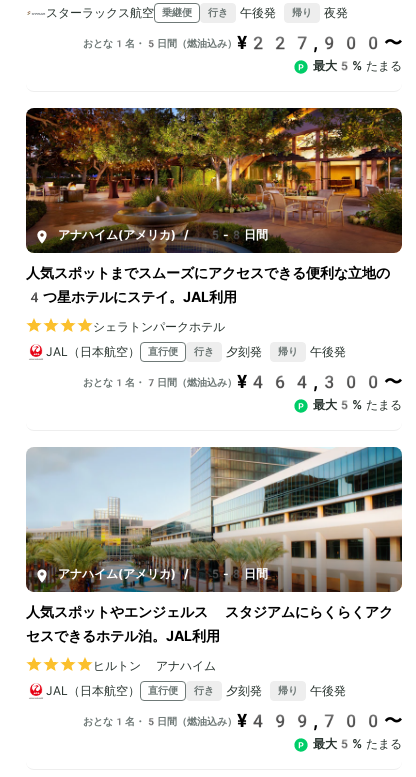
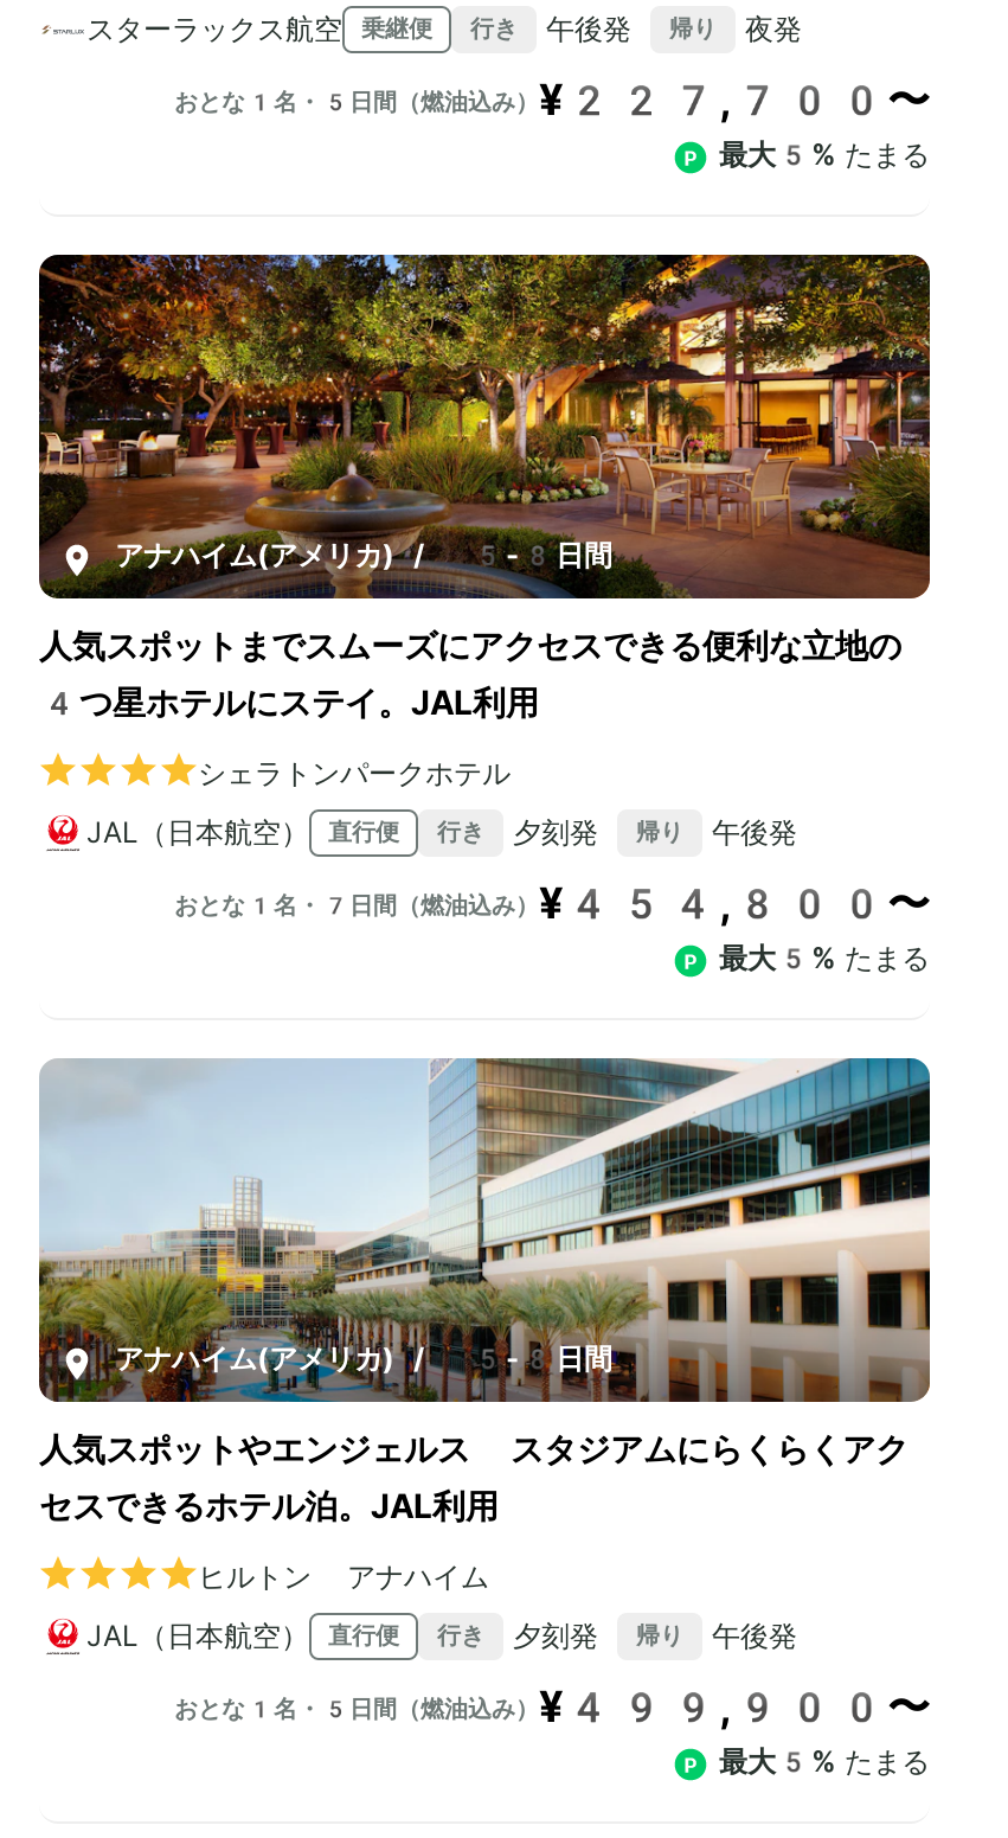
- おとな1名・5日間（燃油込み）¥227,900〜
+ おとな1名・5日間（燃油込み）¥227,700〜

- おとな1名・7日間（燃油込み）¥464,300〜
+ おとな1名・7日間（燃油込み）¥454,800〜

- おとな1名・5日間（燃油込み）¥499,700〜
+ おとな1名・5日間（燃油込み）¥499,900〜
